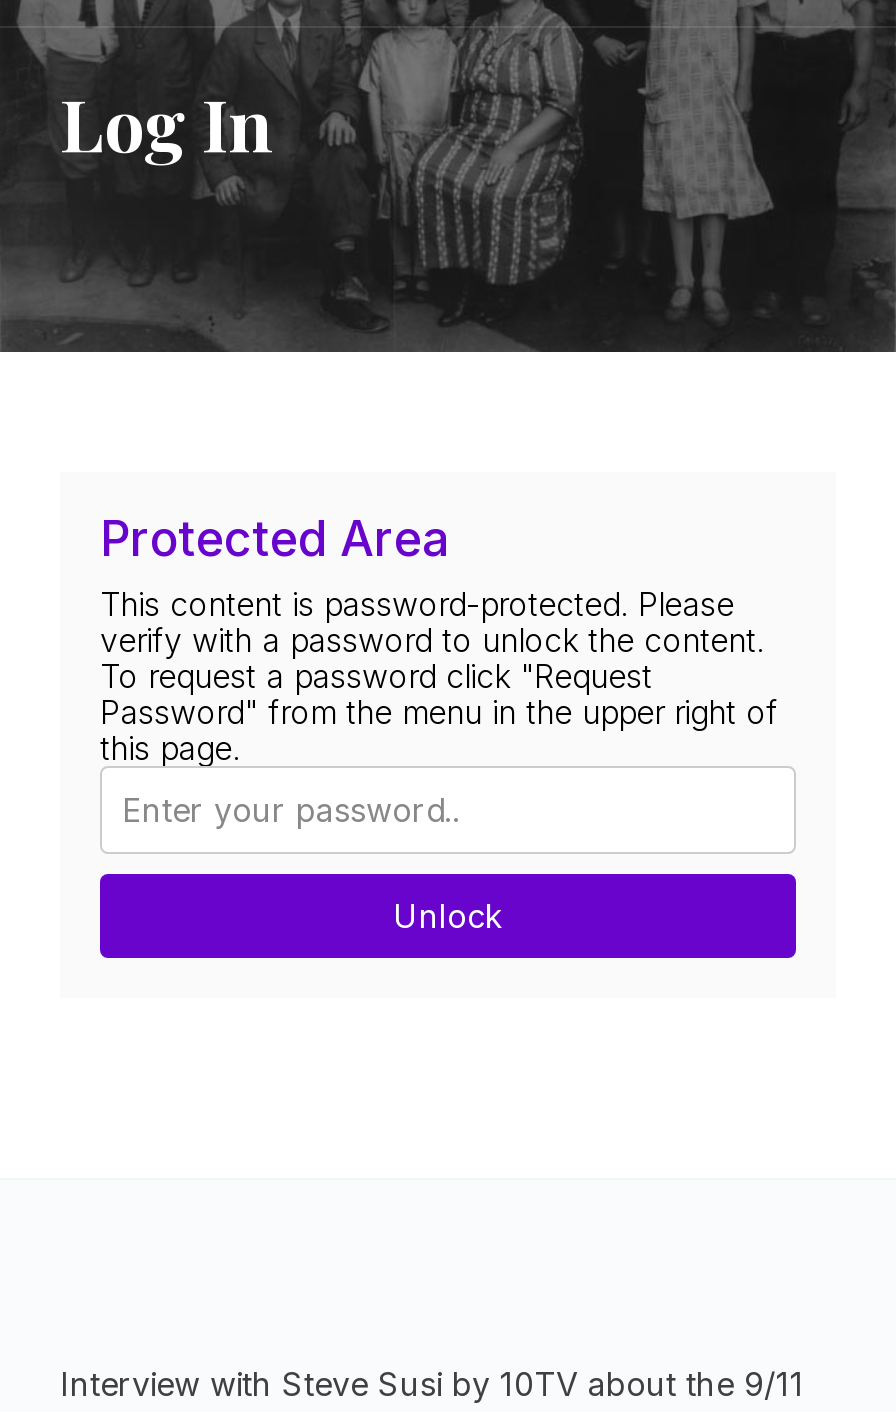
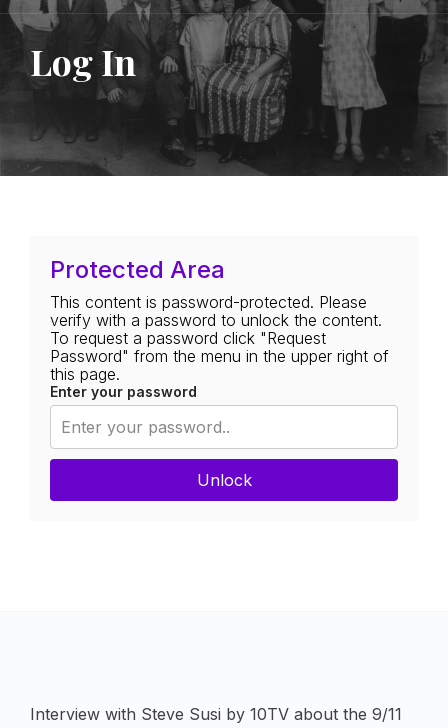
+ Enter your password
